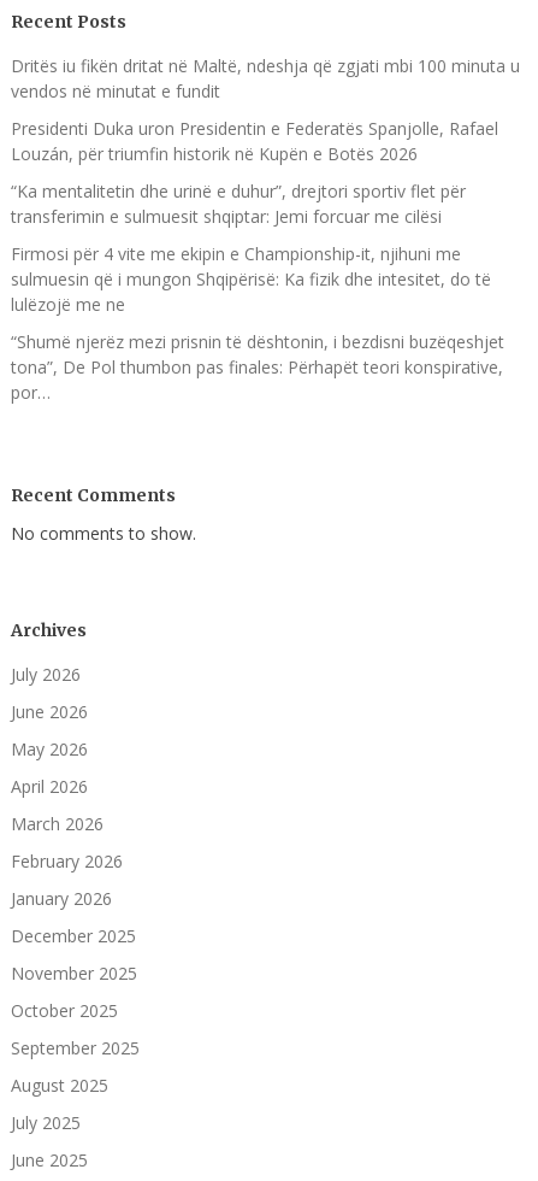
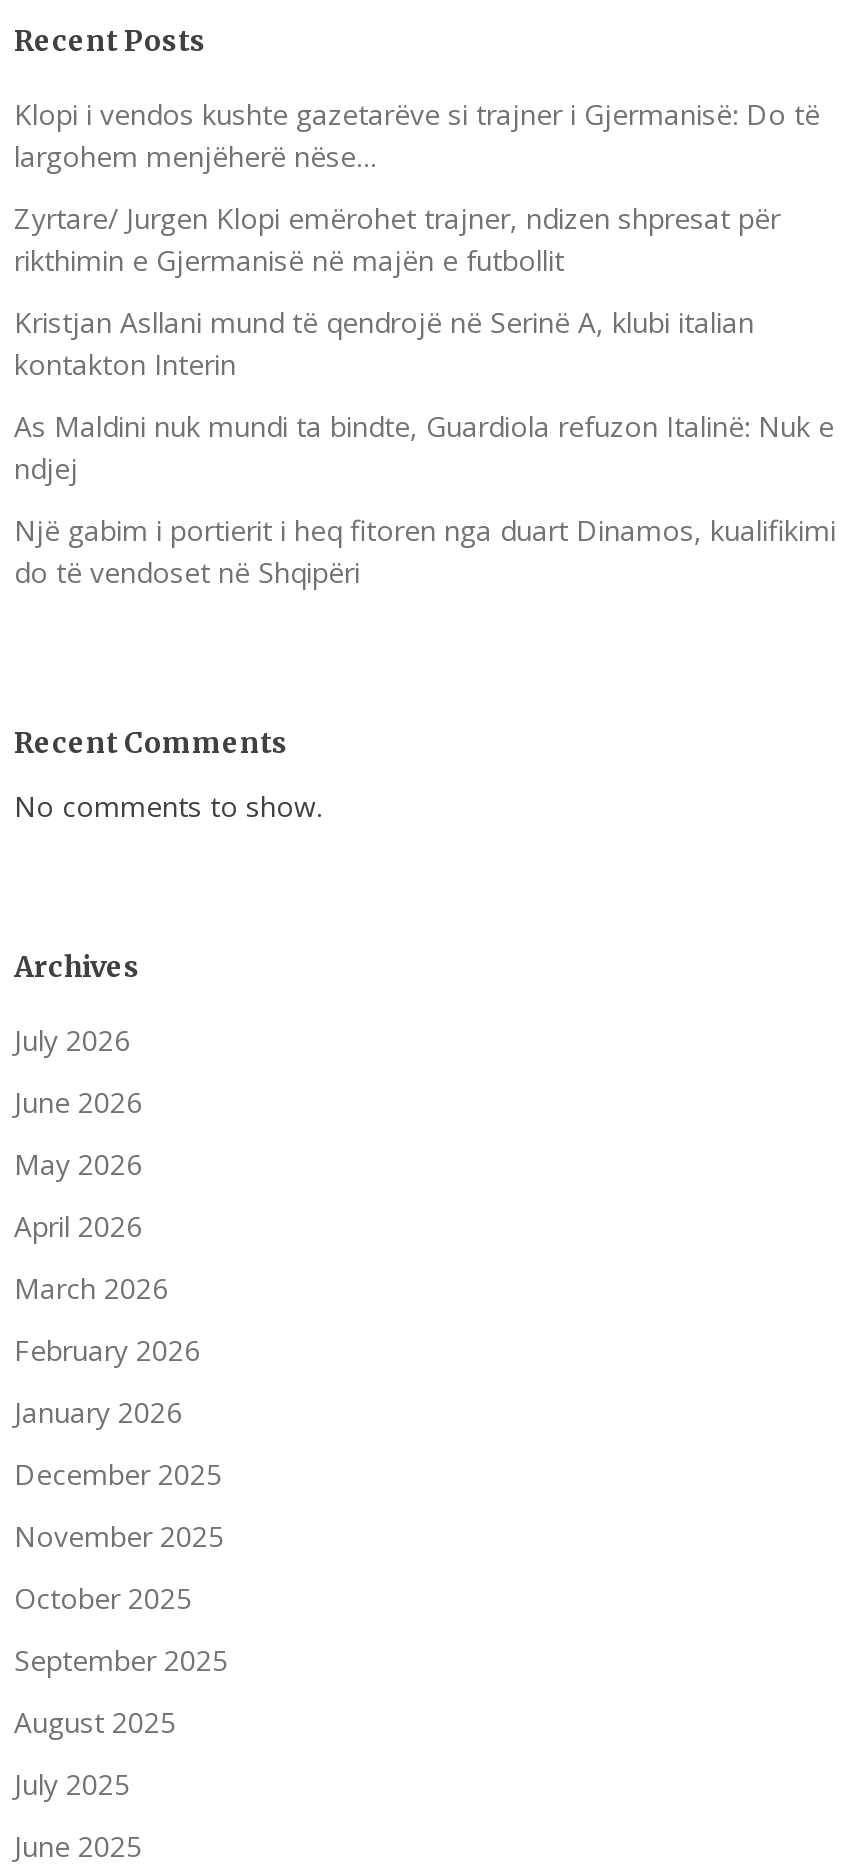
- Dritës iu fikën dritat në Maltë, ndeshja që zgjati mbi 100 minuta u
- vendos në minutat e fundit
+ Klopi i vendos kushte gazetarëve si trajner i Gjermanisë: Do të
+ largohem menjëherë nëse…

- Presidenti Duka uron Presidentin e Federatës Spanjolle, Rafael
- Louzán, për triumfin historik në Kupën e Botës 2026
+ Zyrtare/ Jurgen Klopi emërohet trajner, ndizen shpresat për
+ rikthimin e Gjermanisë në majën e futbollit

- “Ka mentalitetin dhe urinë e duhur”, drejtori sportiv flet për
- transferimin e sulmuesit shqiptar: Jemi forcuar me cilësi
+ Kristjan Asllani mund të qendrojë në Serinë A, klubi italian
+ kontakton Interin

- Firmosi për 4 vite me ekipin e Championship-it, njihuni me
- sulmuesin që i mungon Shqipërisë: Ka fizik dhe intesitet, do të
- lulëzojë me ne
+ As Maldini nuk mundi ta bindte, Guardiola refuzon Italinë: Nuk e
+ ndjej

- “Shumë njerëz mezi prisnin të dështonin, i bezdisni buzëqeshjet
- tona”, De Pol thumbon pas finales: Përhapët teori konspirative,
- por…
+ Një gabim i portierit i heq fitoren nga duart Dinamos, kualifikimi
+ do të vendoset në Shqipëri
